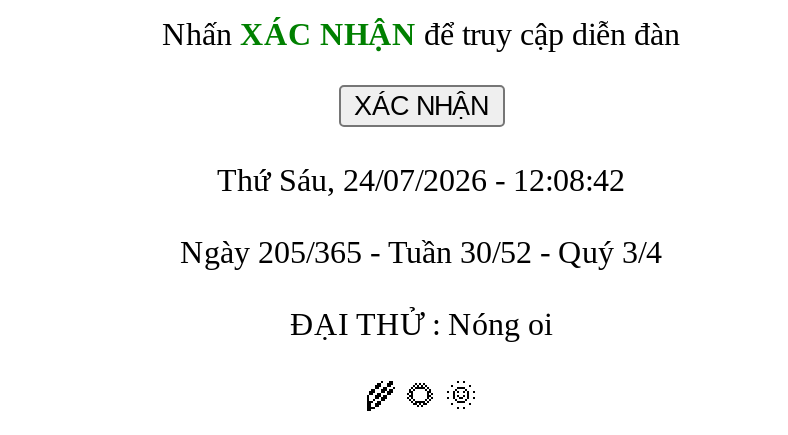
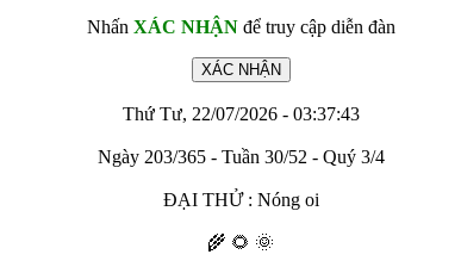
- Thứ Sáu, 24/07/2026 - 12:08:42
+ Thứ Tư, 22/07/2026 - 03:37:43

- Ngày 205/365 - Tuần 30/52 - Quý 3/4
+ Ngày 203/365 - Tuần 30/52 - Quý 3/4
